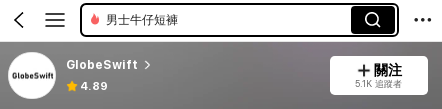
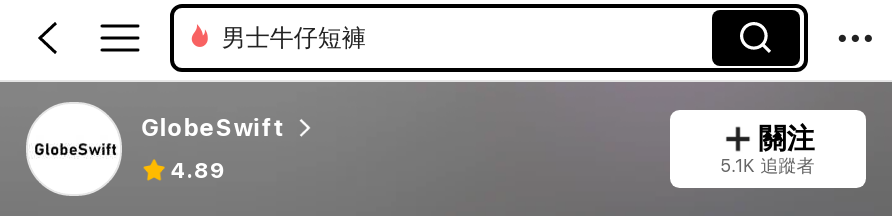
- 男士牛仔褲
+ 男士牛仔短褲
